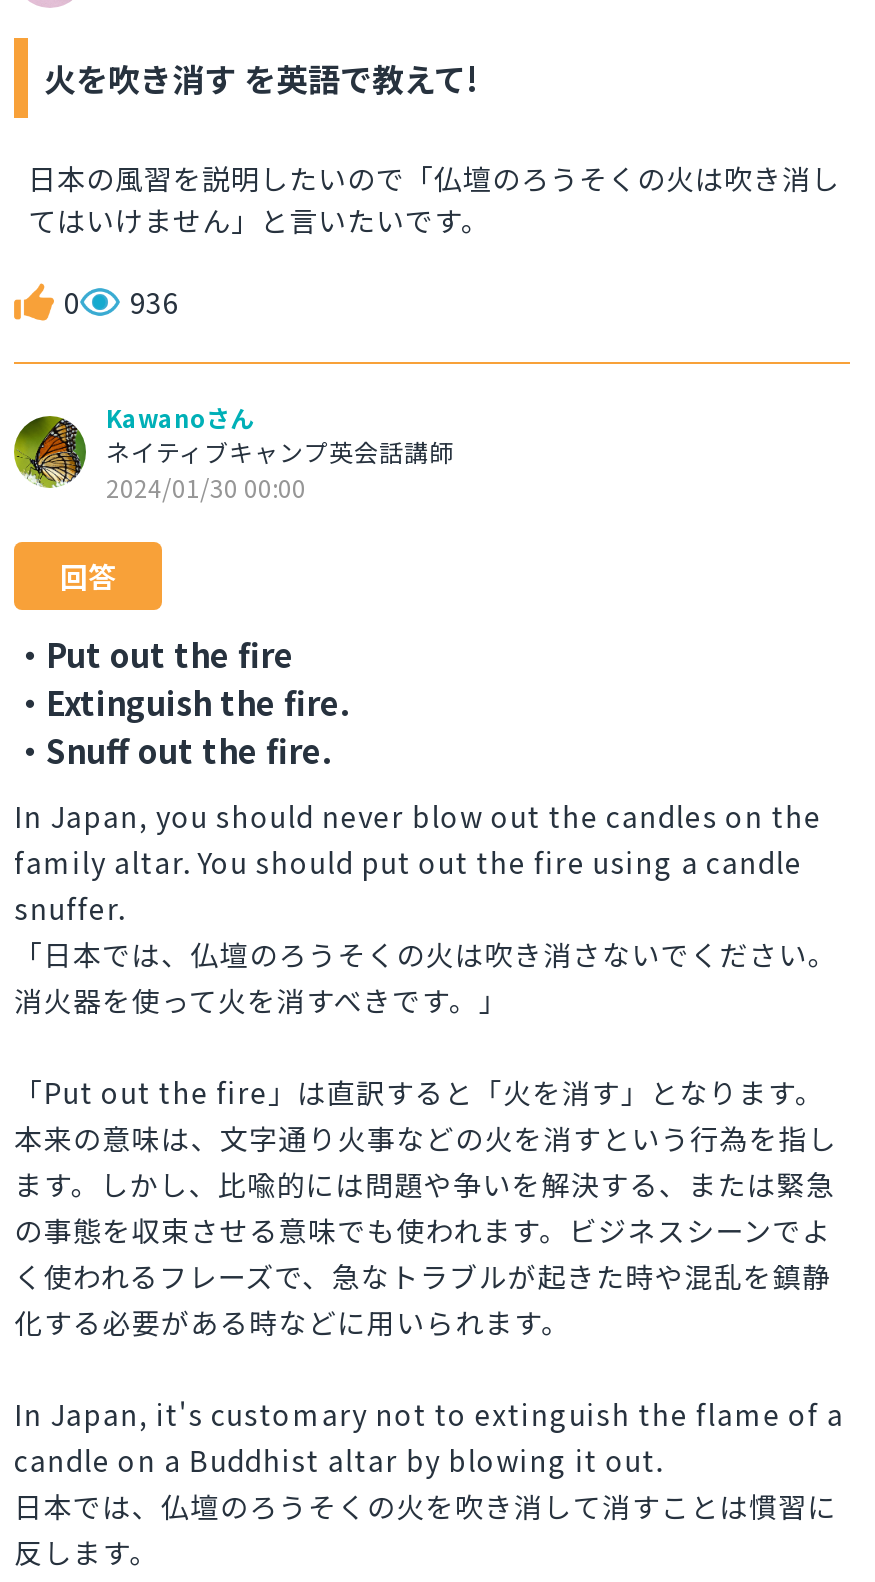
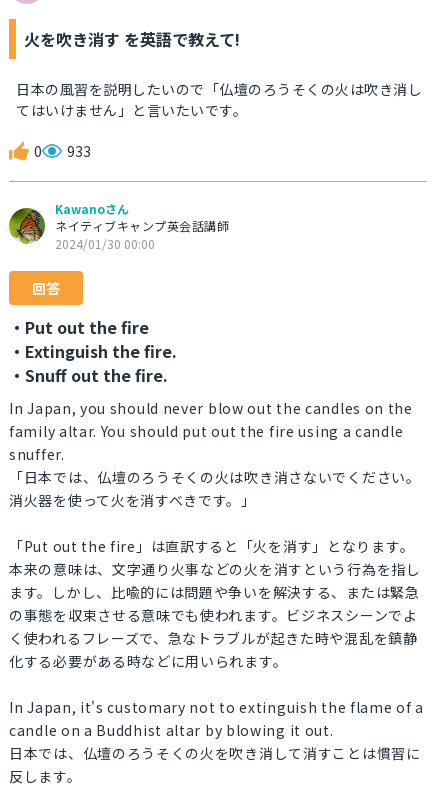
- 0 936
+ 0 933
